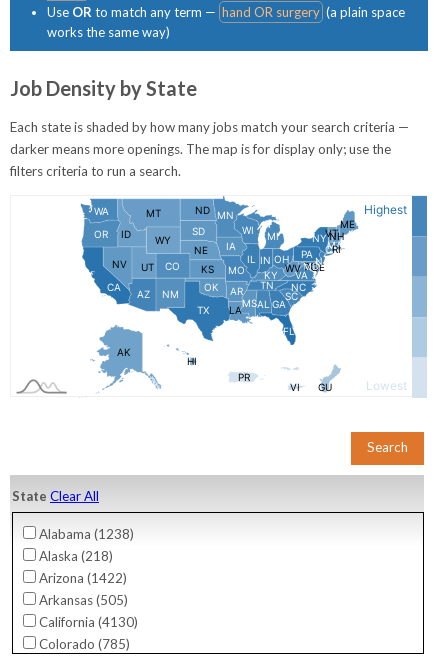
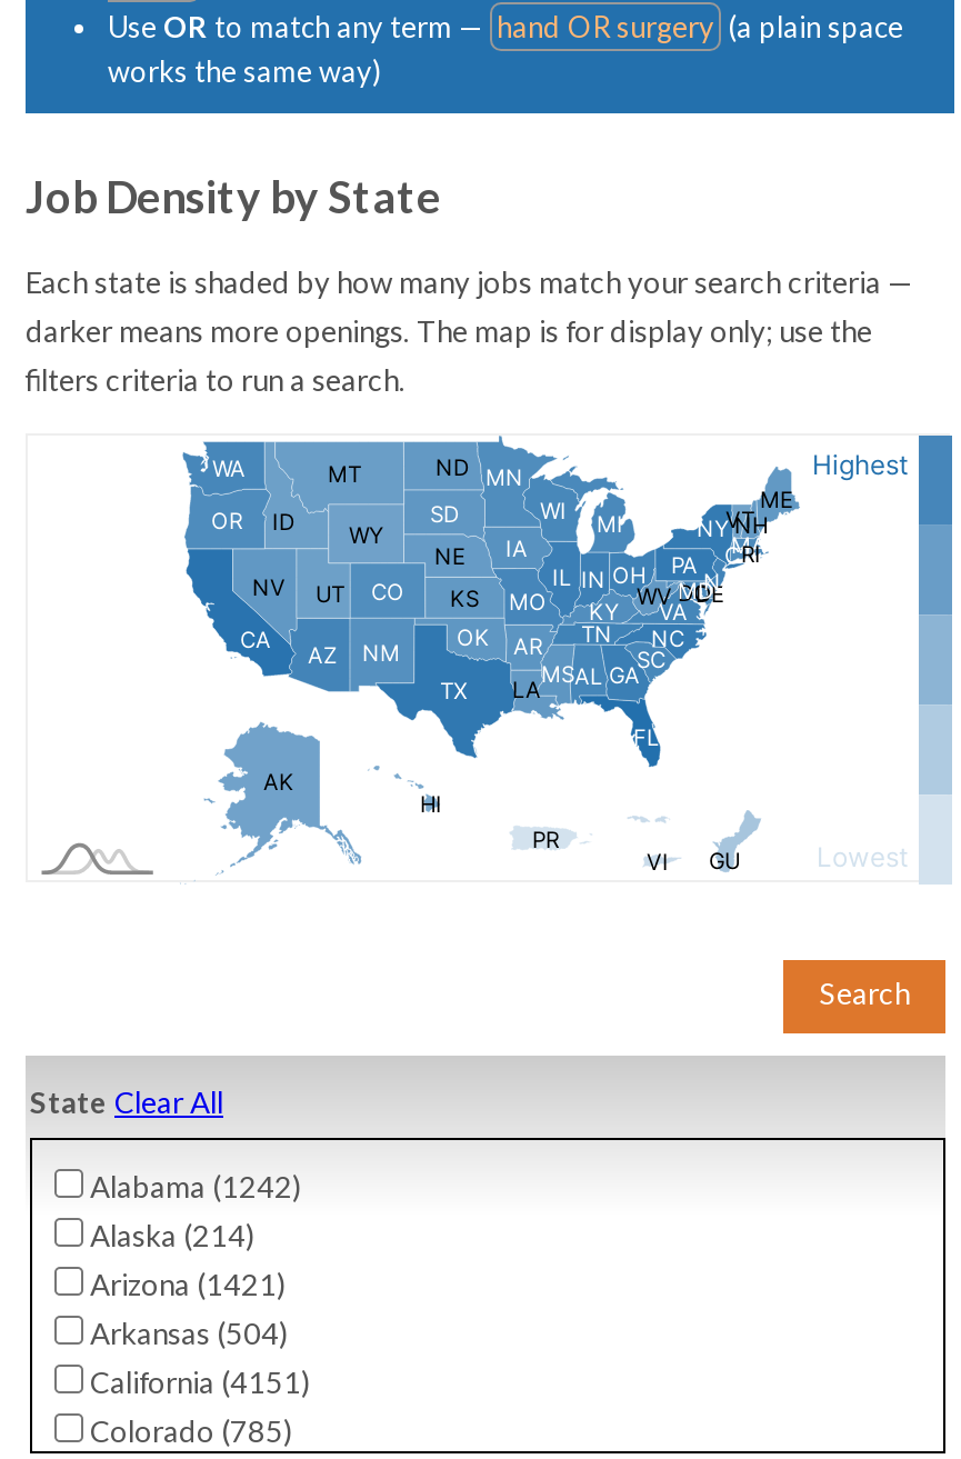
- Alabama (1238)
+ Alabama (1242)

- Alaska (218)
+ Alaska (214)

- Arizona (1422)
+ Arizona (1421)

- Arkansas (505)
+ Arkansas (504)

- California (4130)
+ California (4151)
